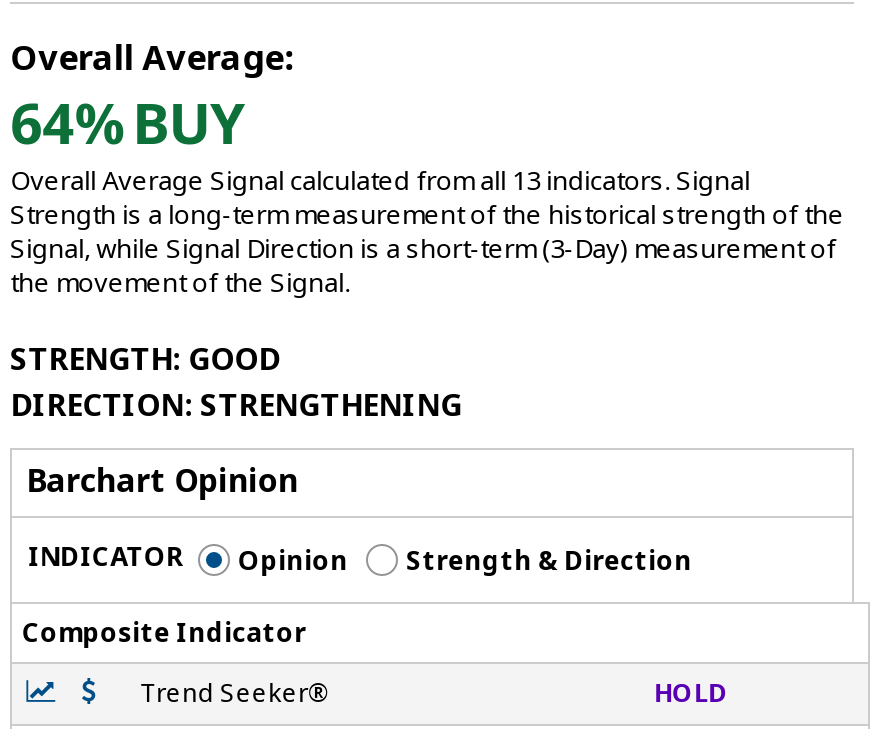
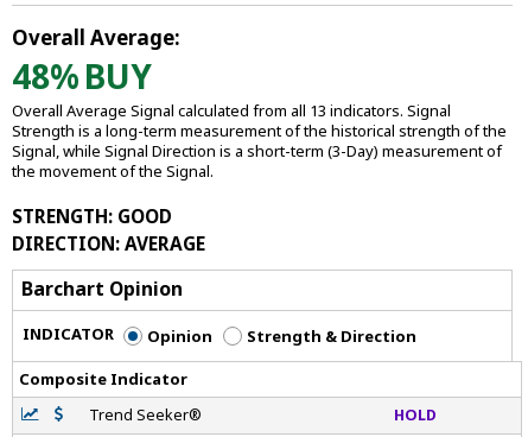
- 64% BUY
+ 48% BUY

- DIRECTION: STRENGTHENING
+ DIRECTION: AVERAGE
